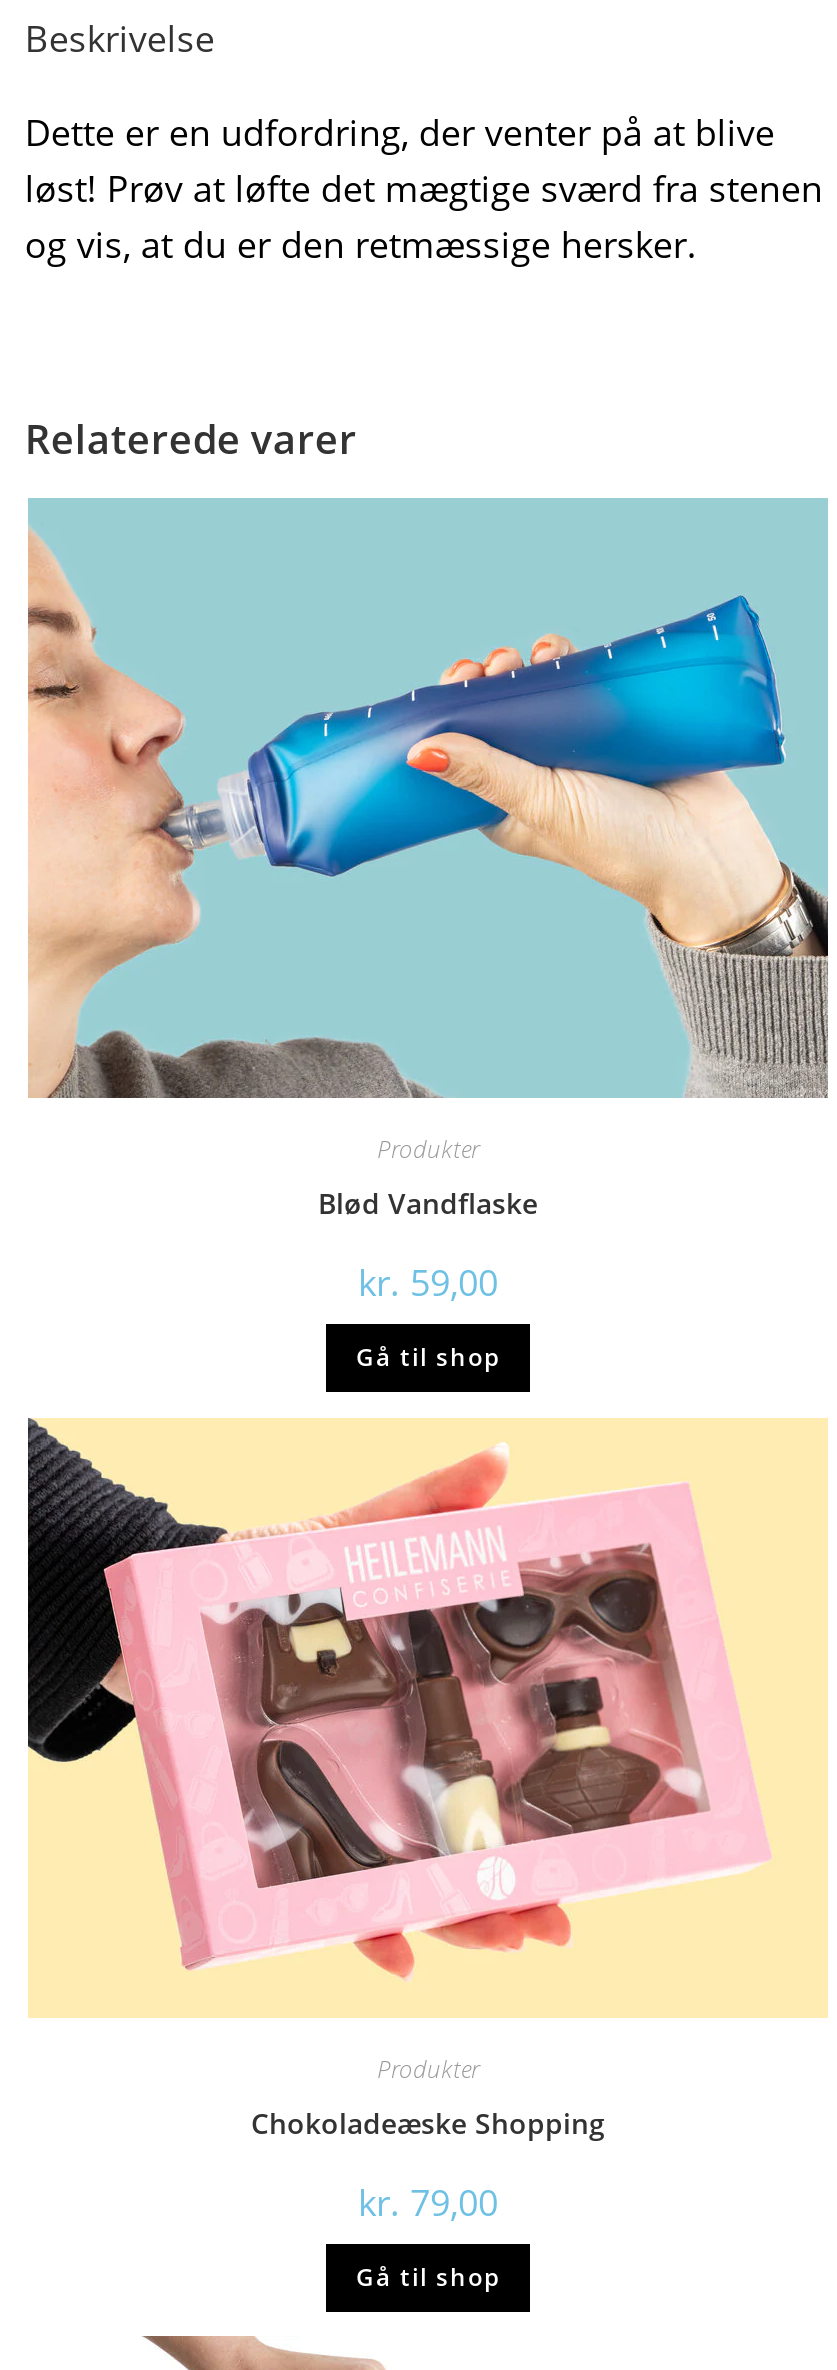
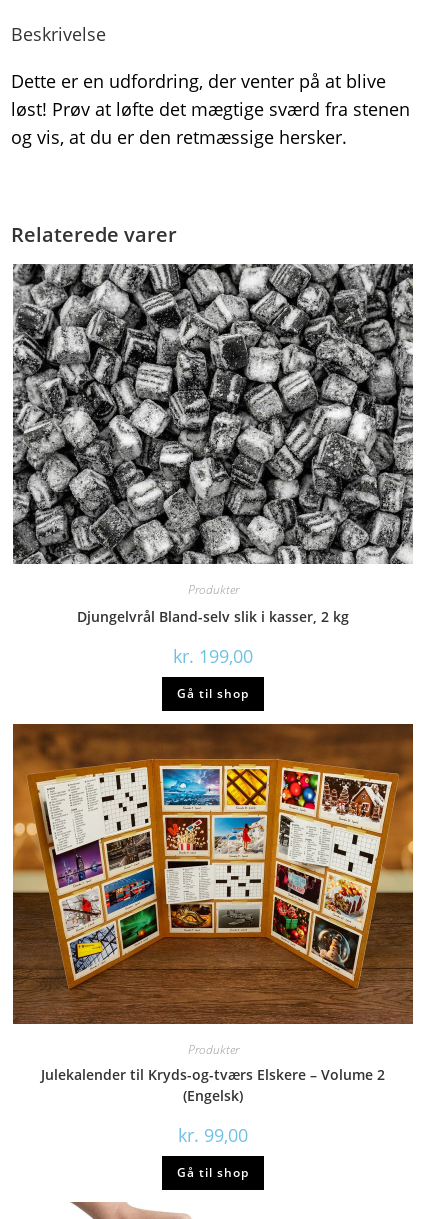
- [image]
+ [image]

- Blød Vandflaske
+ Djungelvrål Bland-selv slik i kasser, 2 kg

- kr. 59,00
+ kr. 199,00

- [image]
+ [image]

- Chokoladeæske Shopping
+ Julekalender til Kryds-og-tværs Elskere – Volume 2
+ (Engelsk)

- kr. 79,00
+ kr. 99,00
